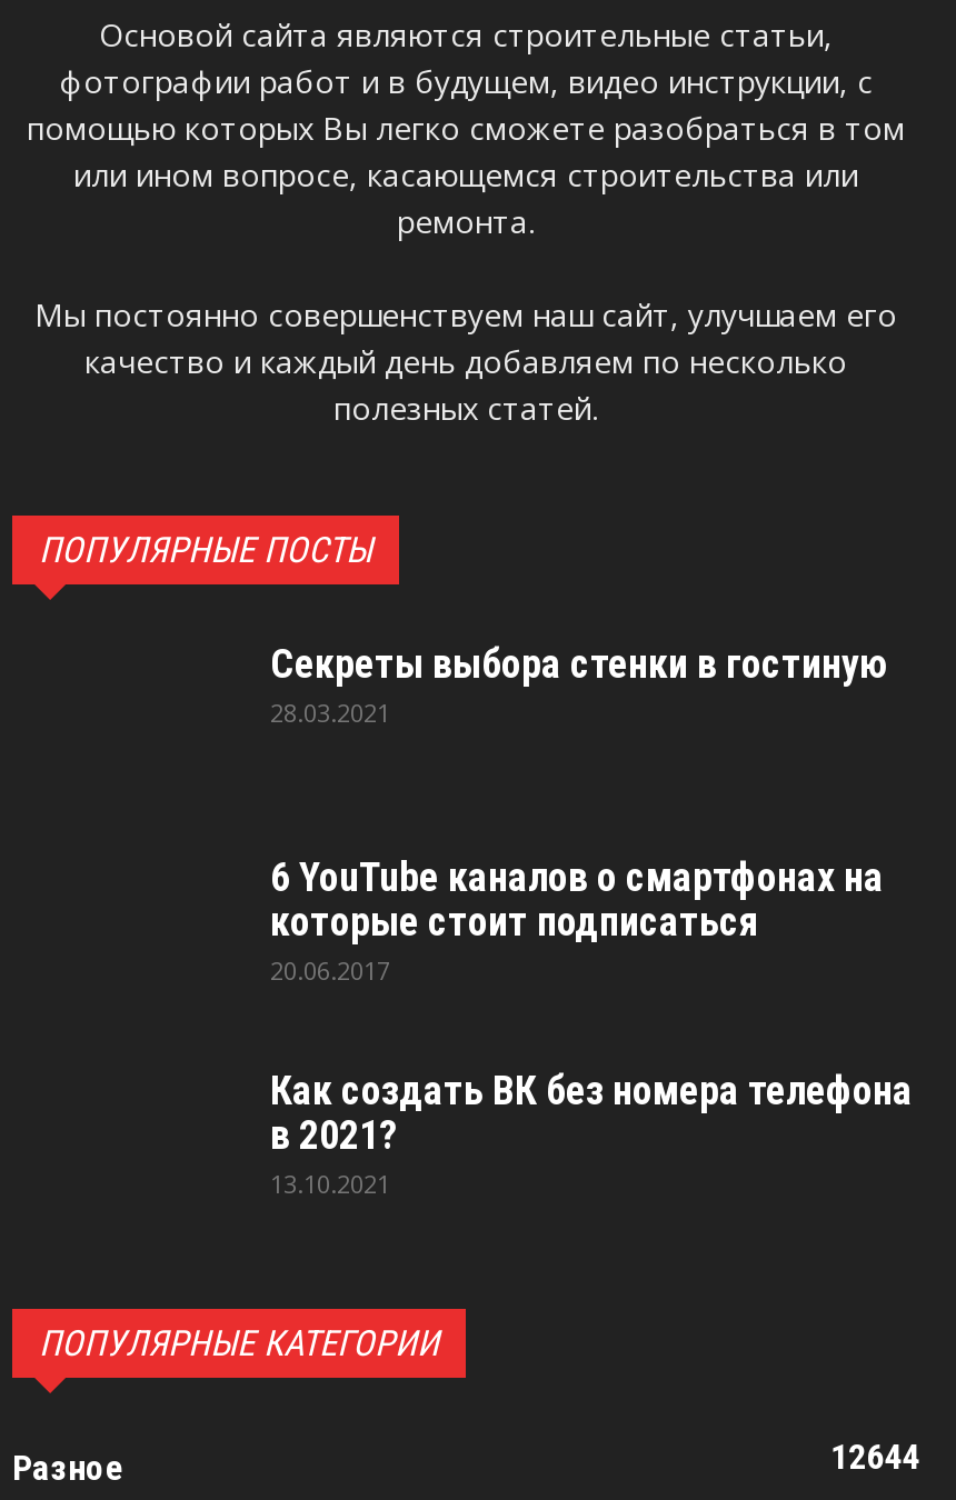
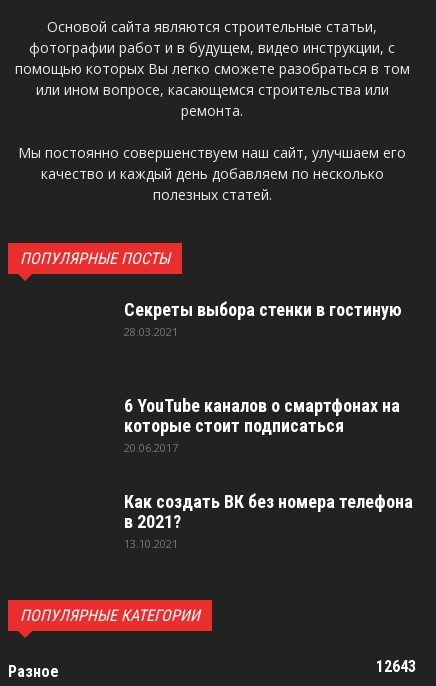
- 12644
+ 12643
